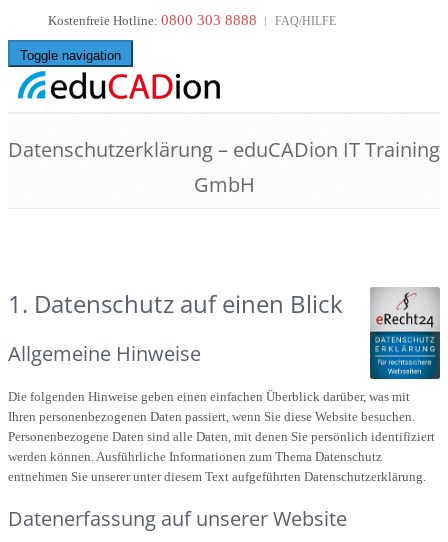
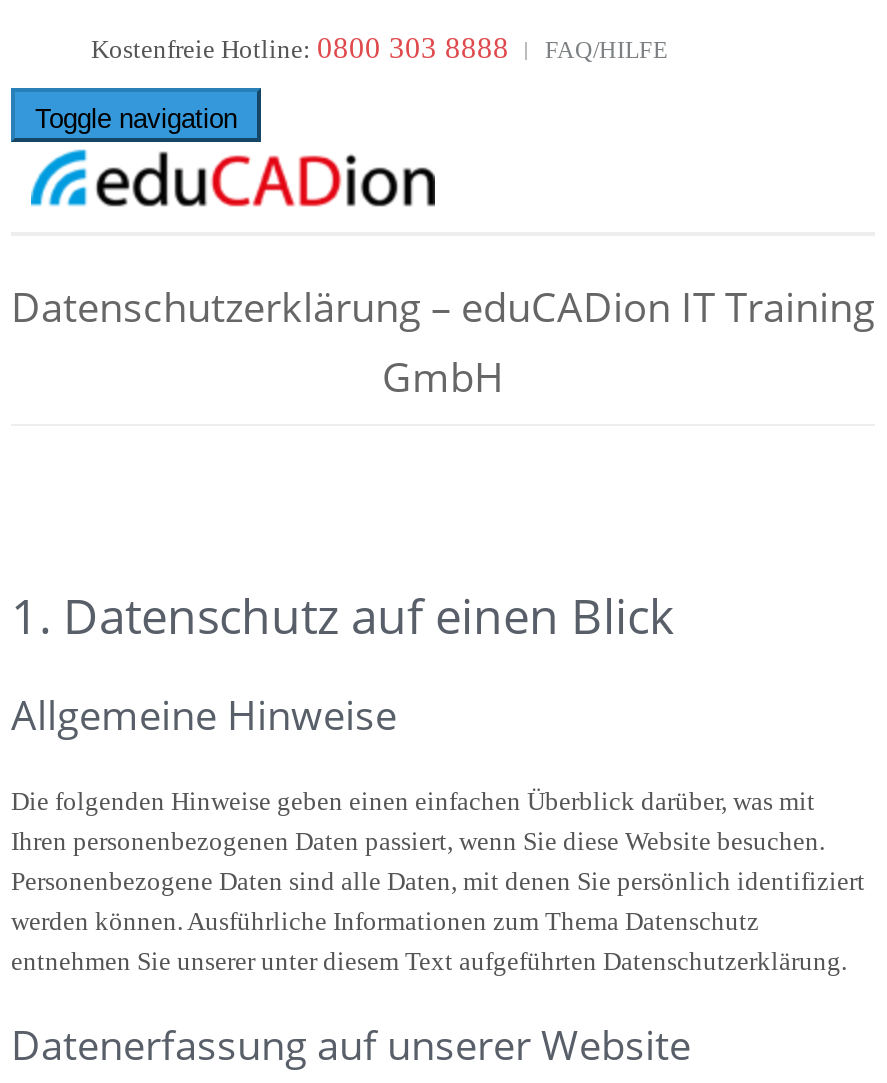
- [image]
